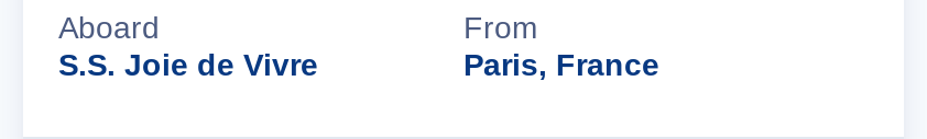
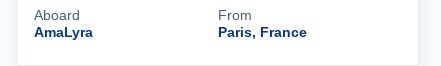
- S.S. Joie de Vivre
+ AmaLyra
